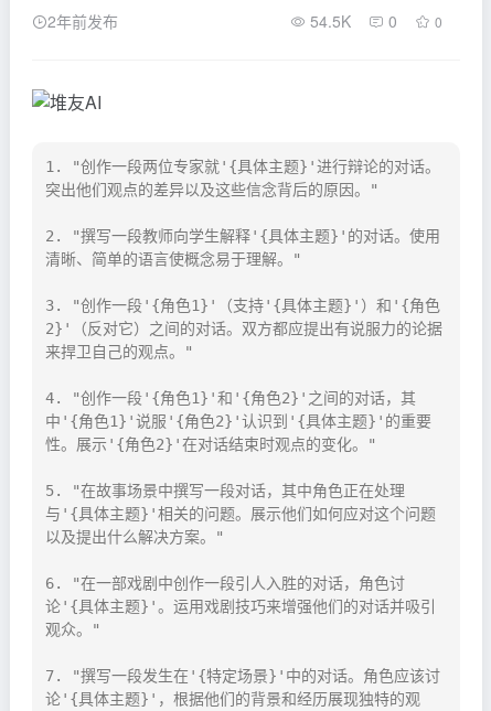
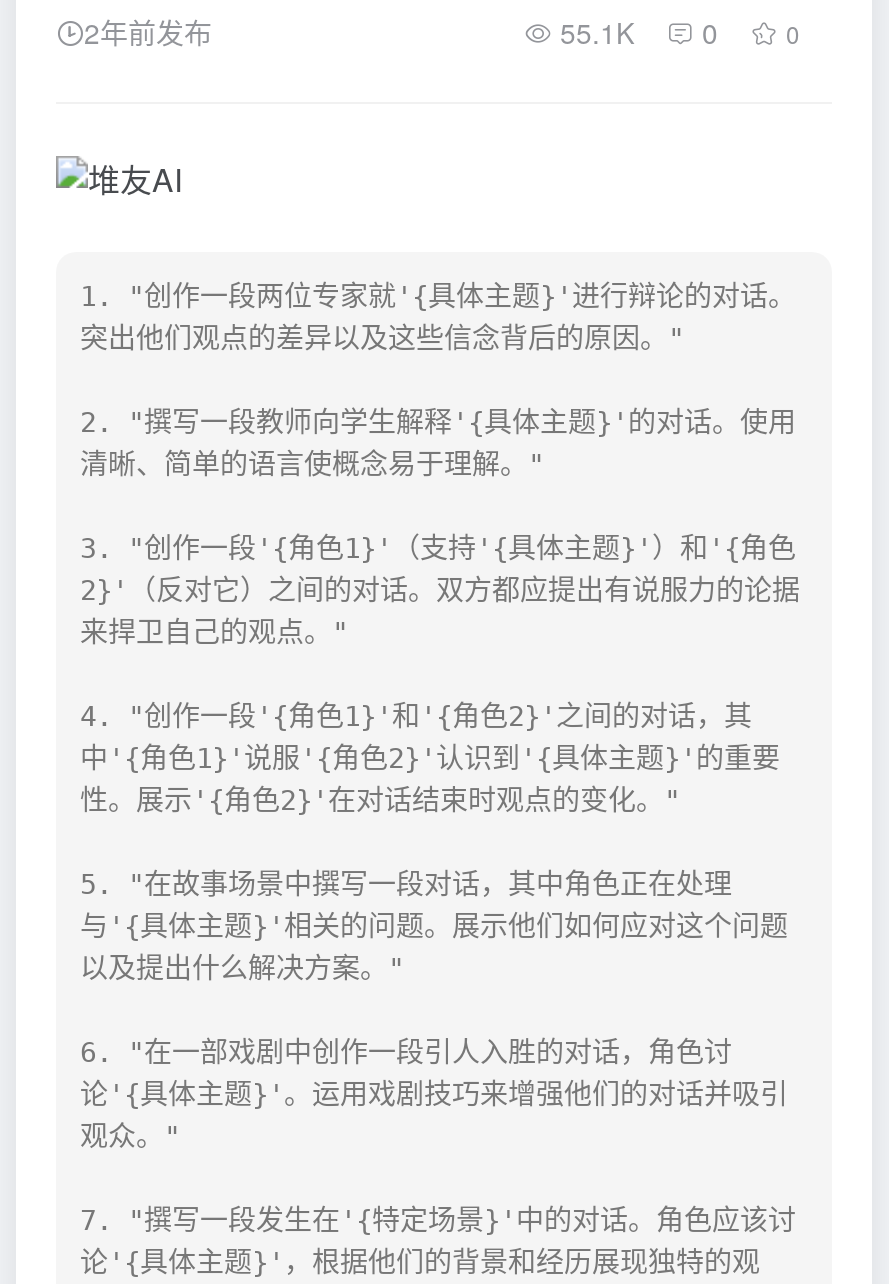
- 54.5K 0 0
+ 55.1K 0 0
